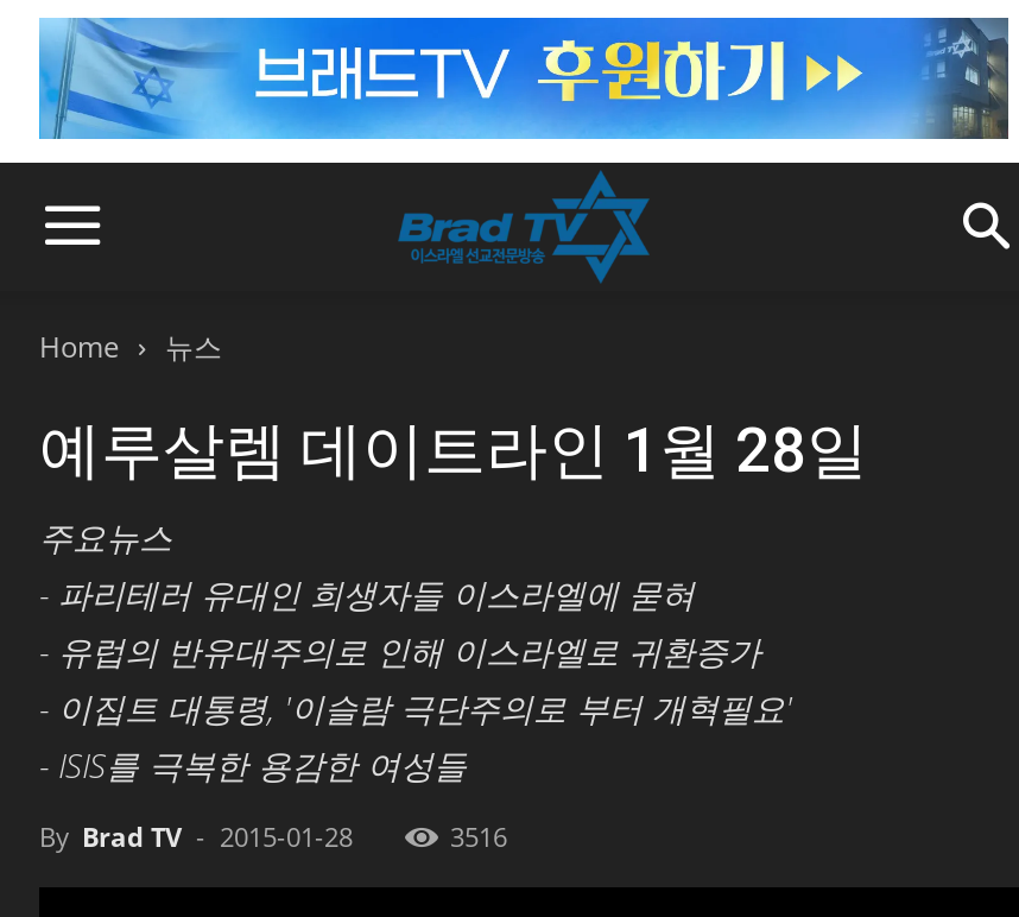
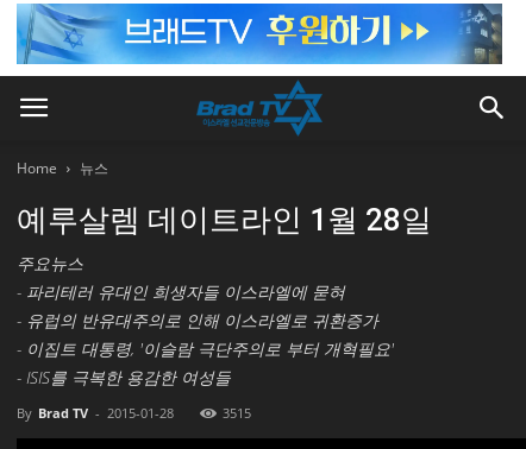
- 3516
+ 3515
